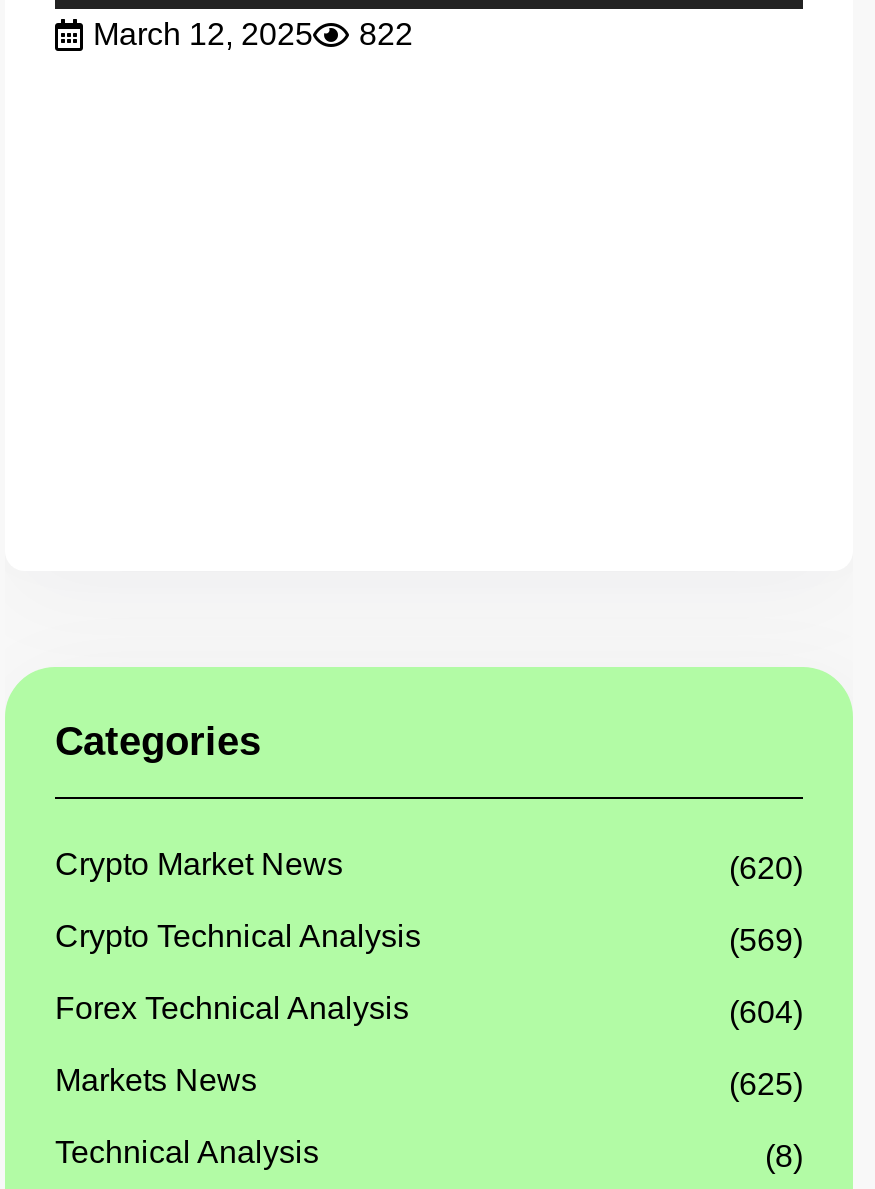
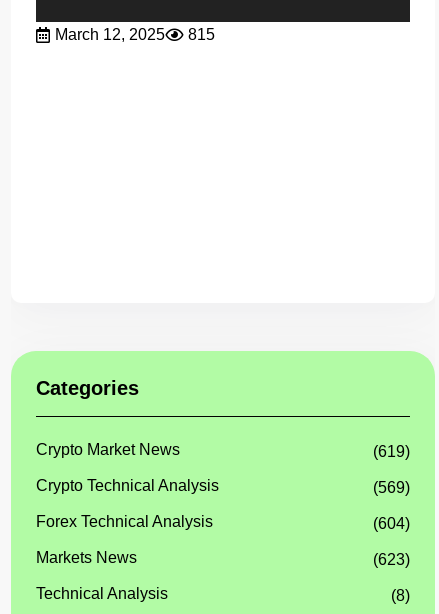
- March 12, 2025 822
+ March 12, 2025 815

- (620)
+ (619)

- (625)
+ (623)
